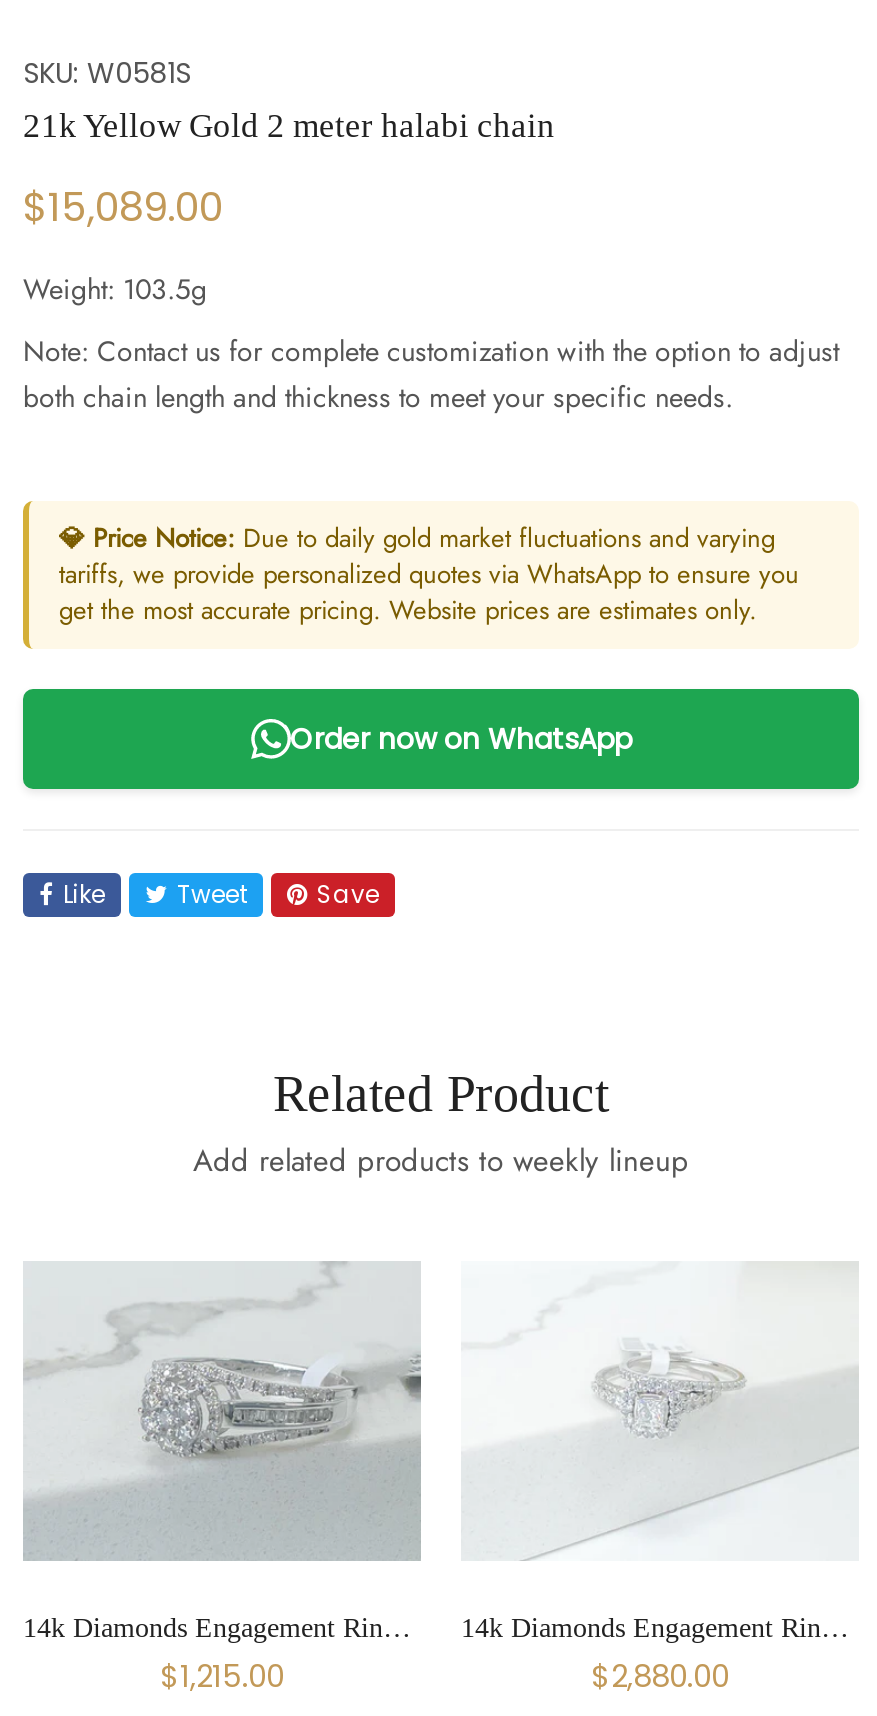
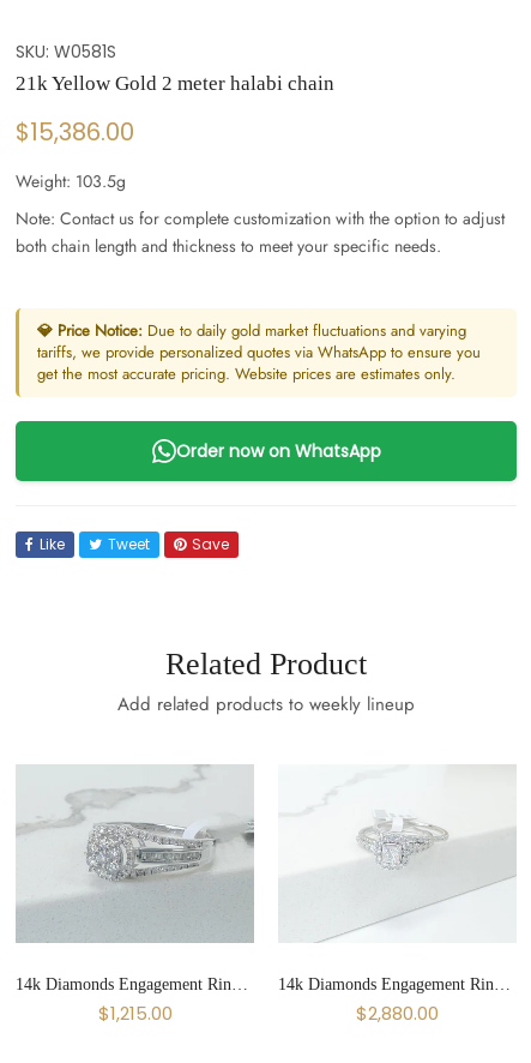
- $15,089.00
+ $15,386.00
